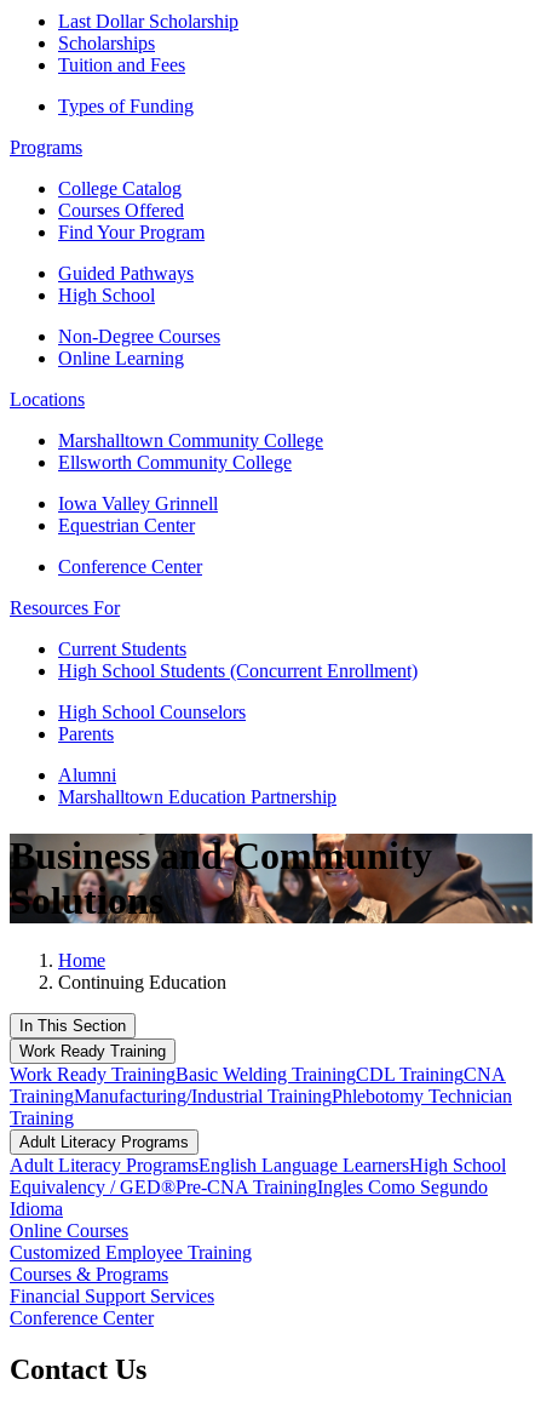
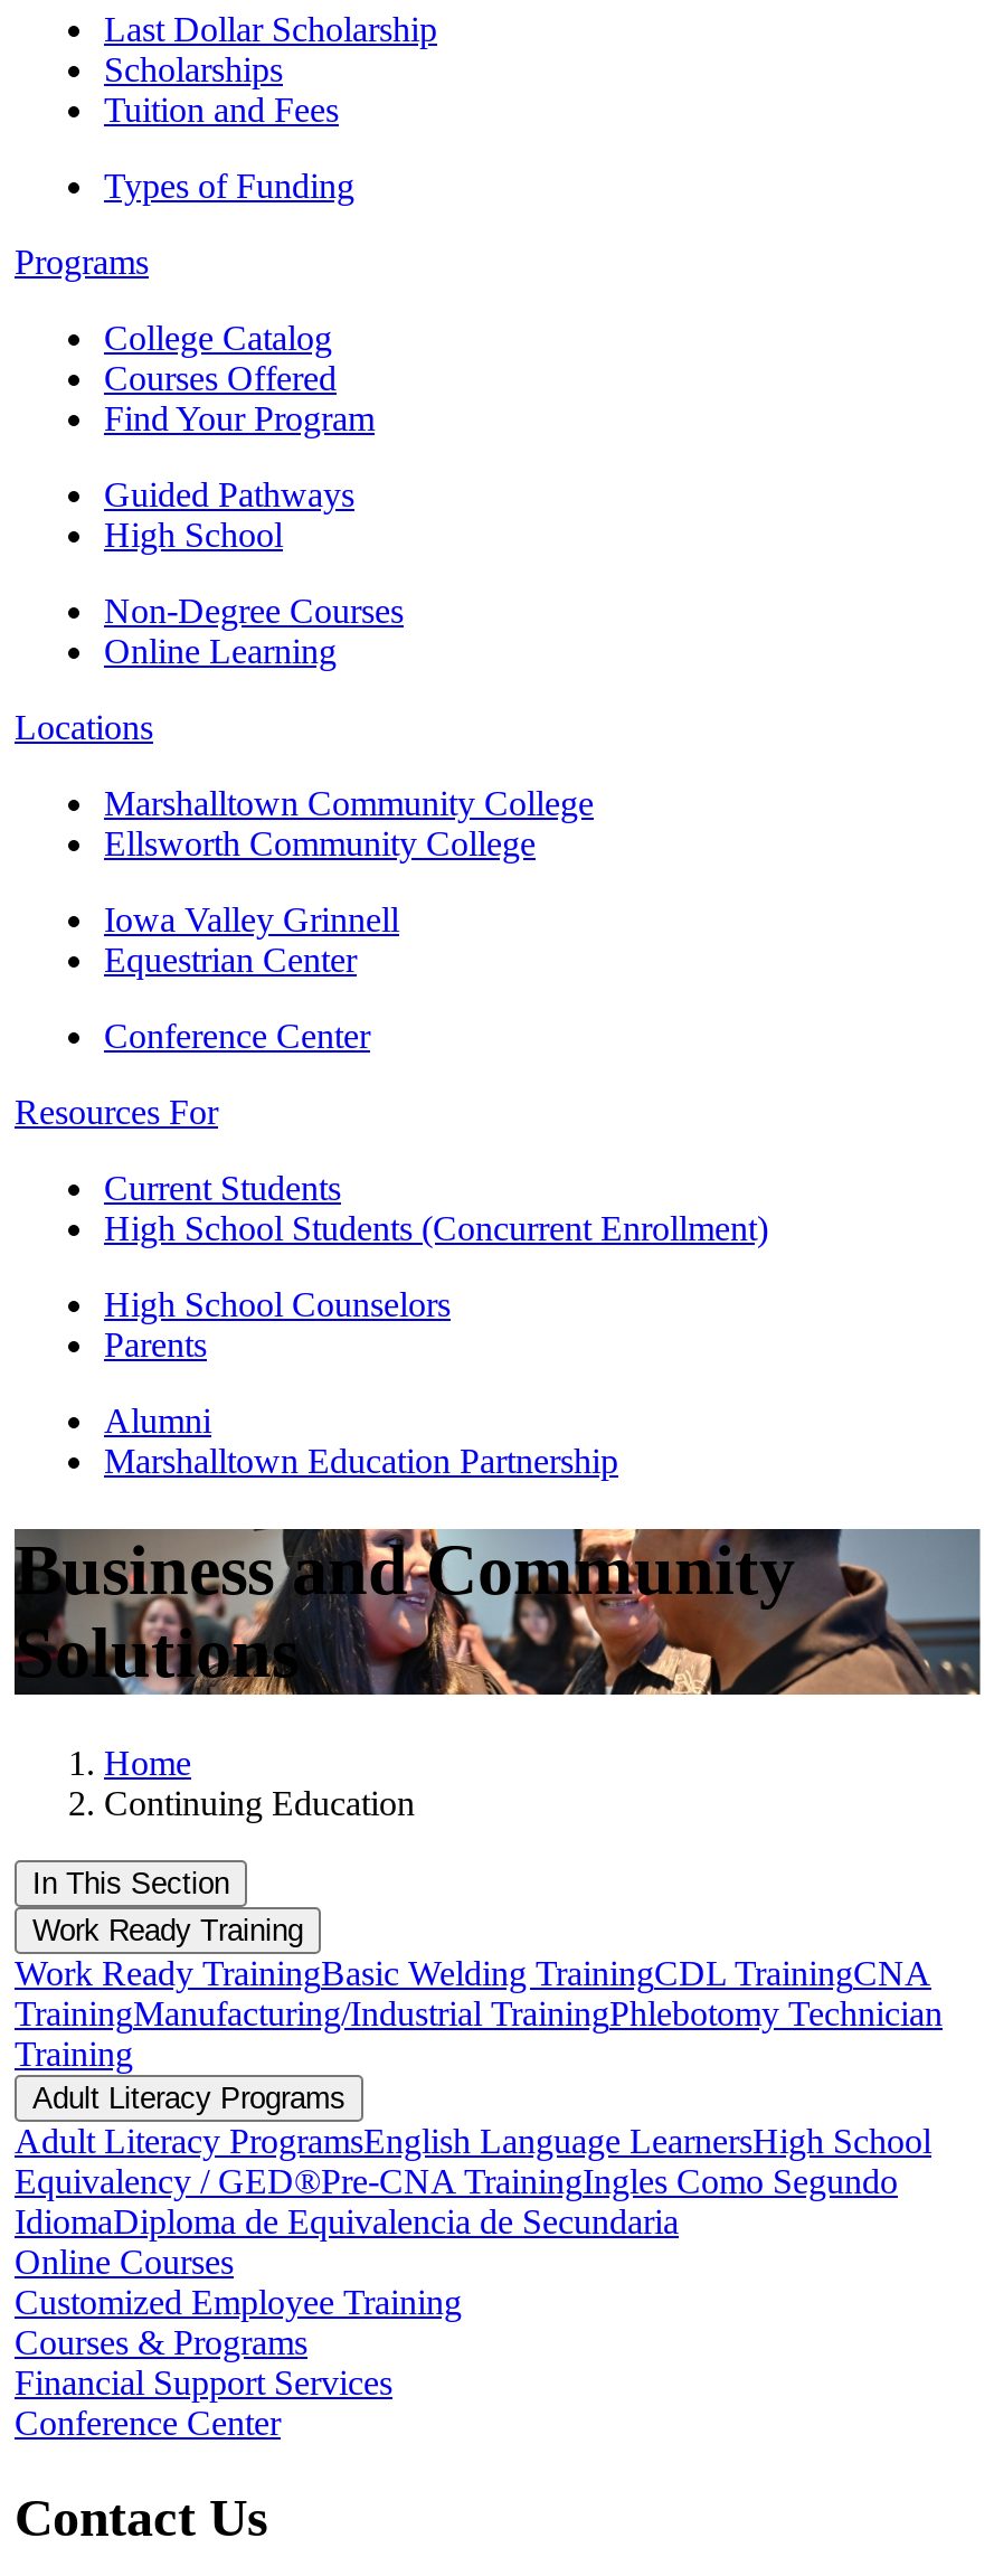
- Idioma
+ IdiomaDiploma de Equivalencia de Secundaria
